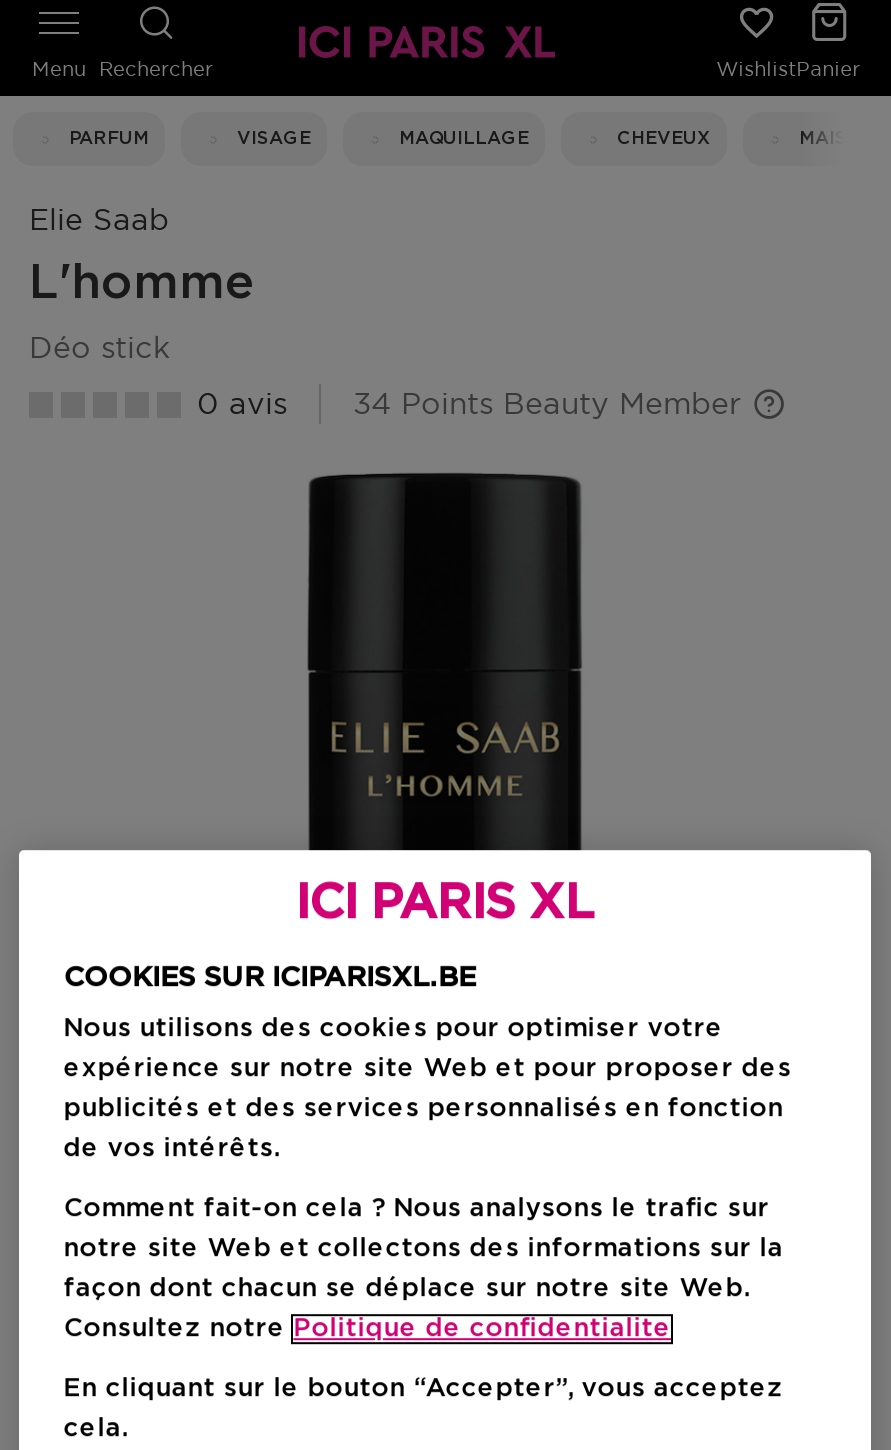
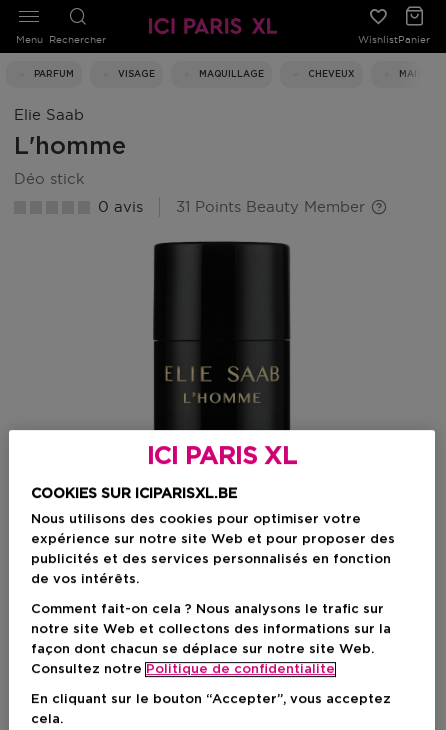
- 34 Points Beauty Member
+ 31 Points Beauty Member
